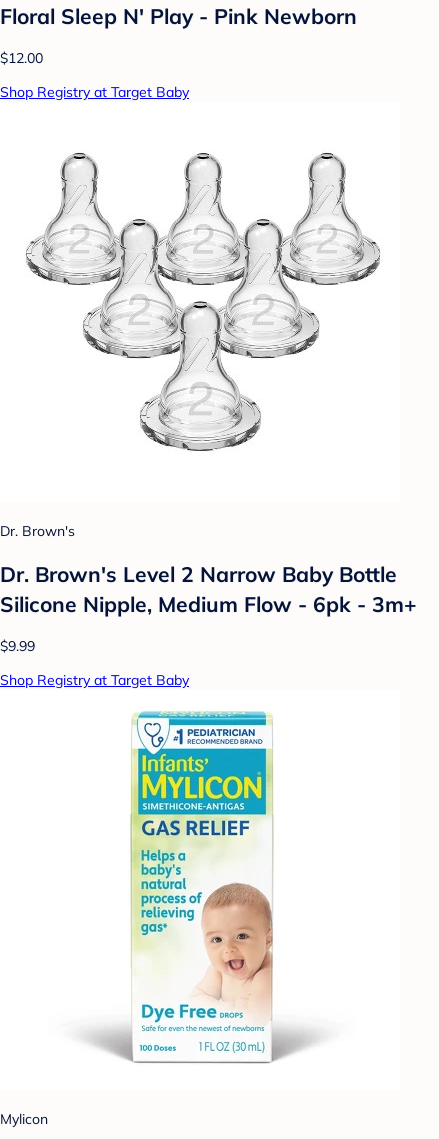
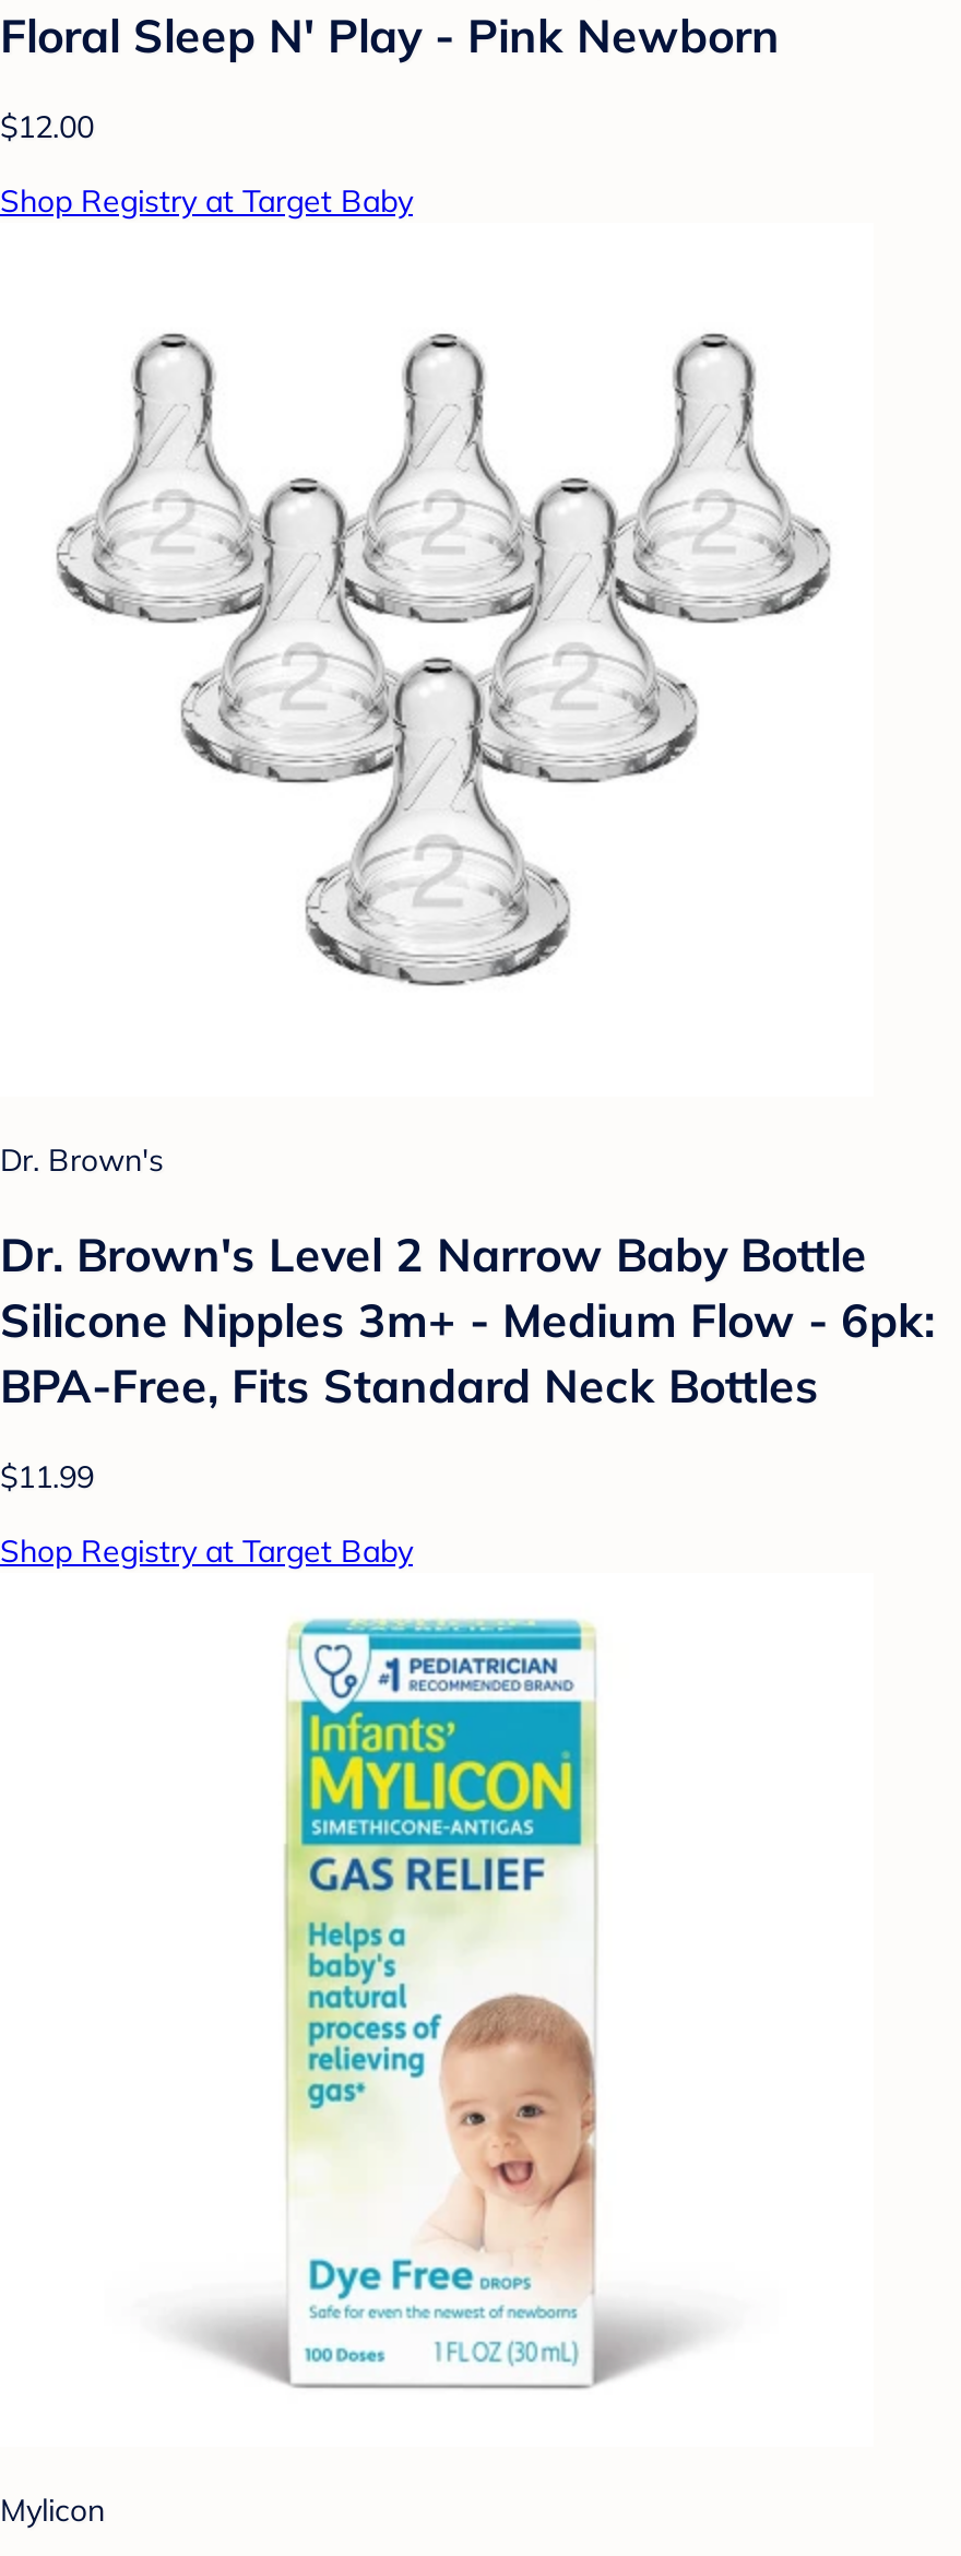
- Silicone Nipple, Medium Flow - 6pk - 3m+
+ Silicone Nipples 3m+ - Medium Flow - 6pk:
+ BPA-Free, Fits Standard Neck Bottles

- $9.99
+ $11.99
